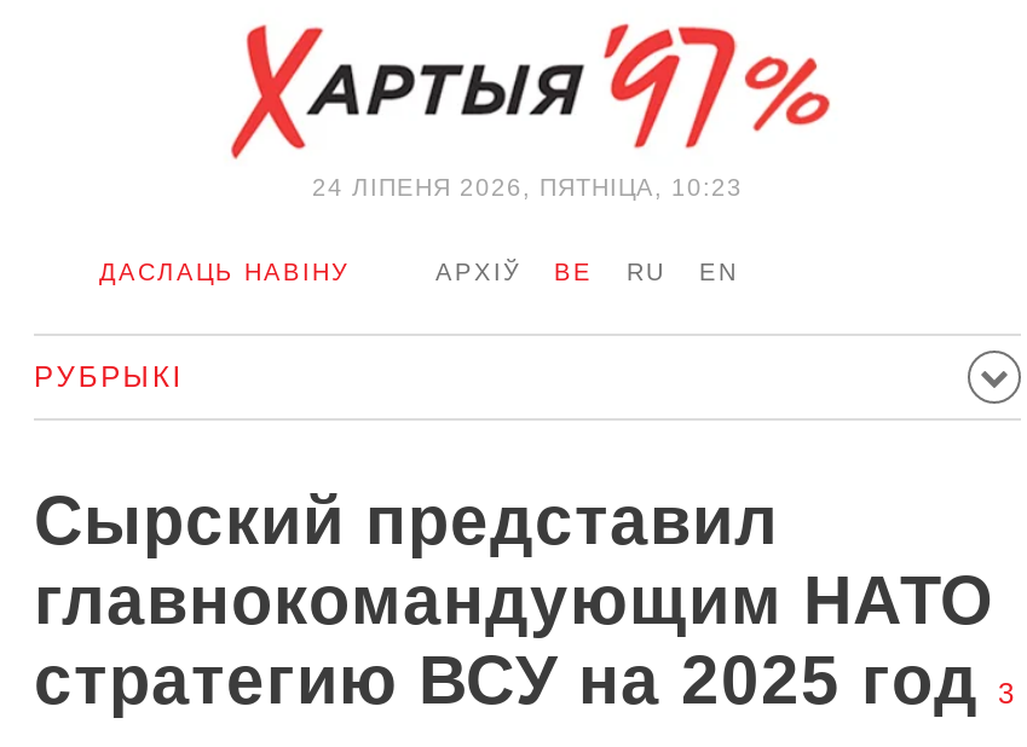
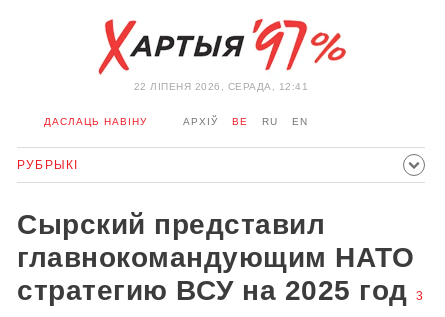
- 24 ЛIПЕНЯ 2026, ПЯТНІЦА, 10:23
+ 22 ЛIПЕНЯ 2026, СЕРАДА, 12:41
